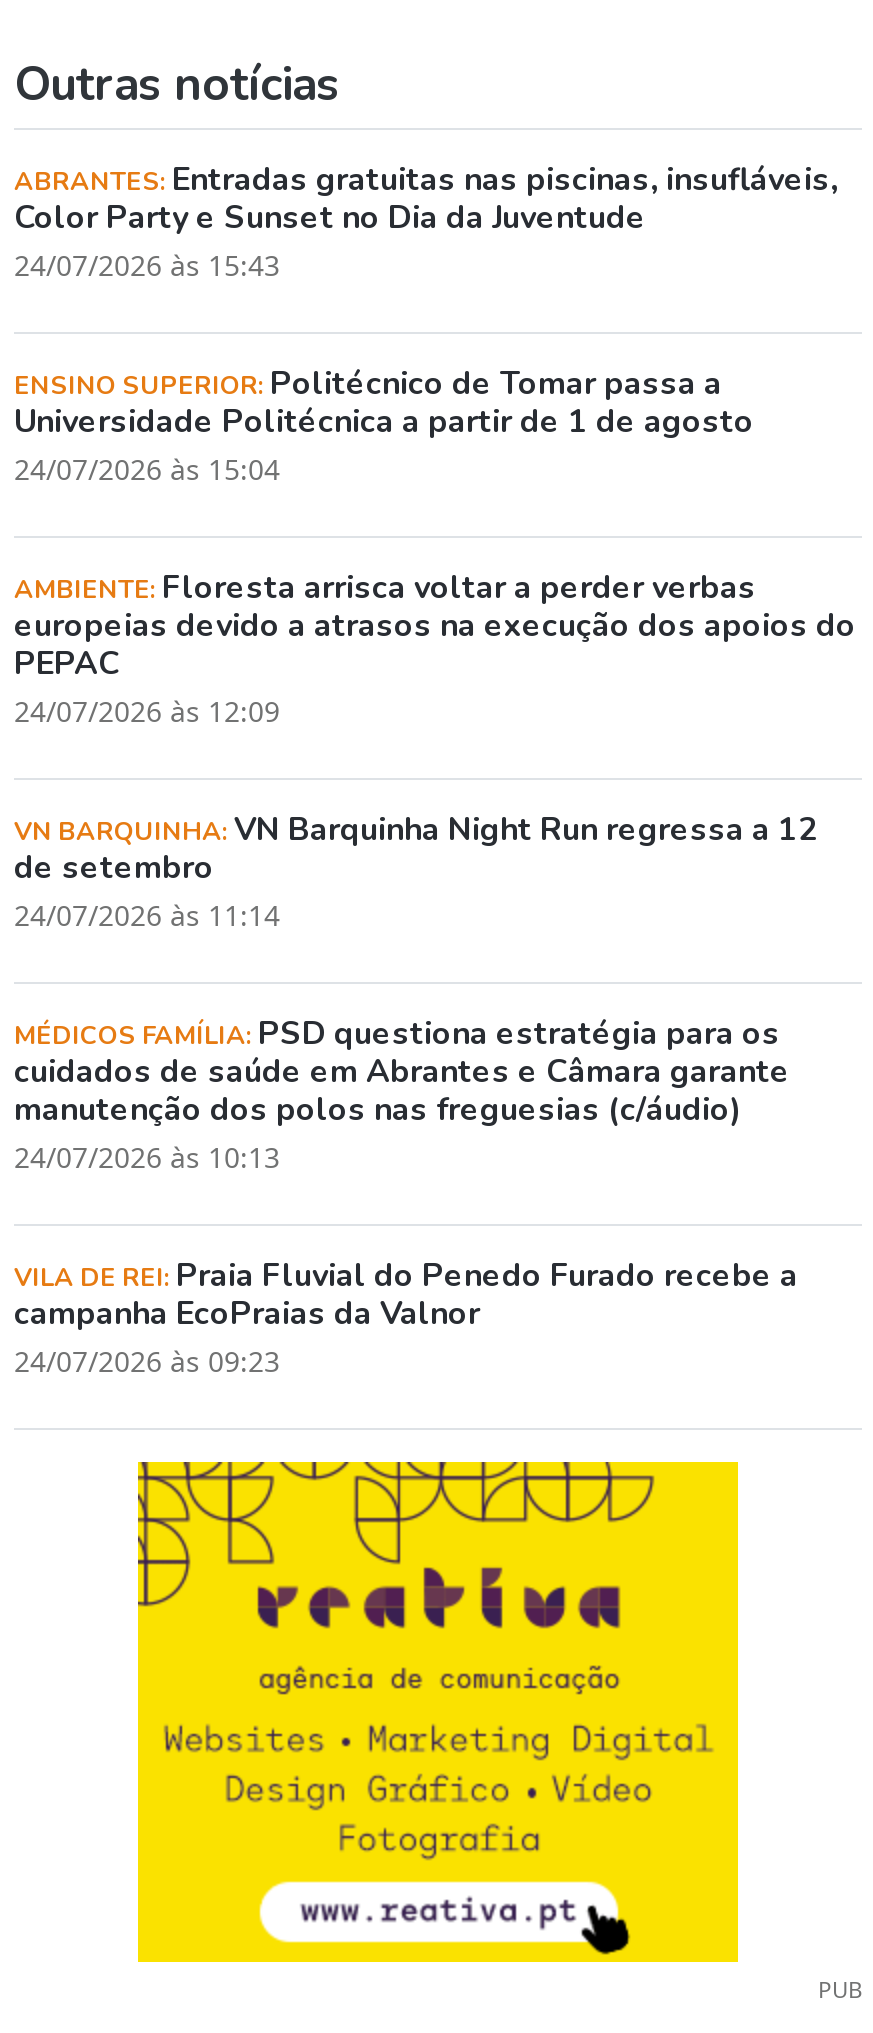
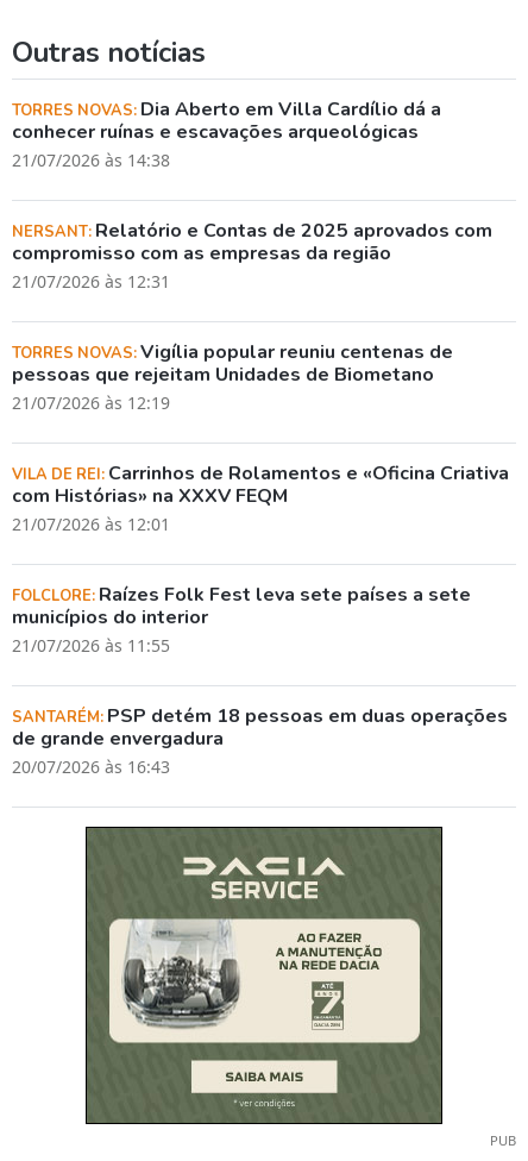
- ABRANTES: Entradas gratuitas nas piscinas, insufláveis,
- Color Party e Sunset no Dia da Juventude
- 24/07/2026 às 15:43
+ TORRES NOVAS: Dia Aberto em Villa Cardílio dá a
+ conhecer ruínas e escavações arqueológicas
+ 21/07/2026 às 14:38

- ENSINO SUPERIOR: Politécnico de Tomar passa a
- Universidade Politécnica a partir de 1 de agosto
- 24/07/2026 às 15:04
+ NERSANT: Relatório e Contas de 2025 aprovados com
+ compromisso com as empresas da região
+ 21/07/2026 às 12:31

- AMBIENTE: Floresta arrisca voltar a perder verbas
- europeias devido a atrasos na execução dos apoios do
- PEPAC
- 24/07/2026 às 12:09
+ TORRES NOVAS: Vigília popular reuniu centenas de
+ pessoas que rejeitam Unidades de Biometano
+ 21/07/2026 às 12:19

- VN BARQUINHA: VN Barquinha Night Run regressa a 12
- de setembro
- 24/07/2026 às 11:14
+ VILA DE REI: Carrinhos de Rolamentos e «Oficina Criativa
+ com Histórias» na XXXV FEQM
+ 21/07/2026 às 12:01

- MÉDICOS FAMÍLIA: PSD questiona estratégia para os
- cuidados de saúde em Abrantes e Câmara garante
- manutenção dos polos nas freguesias (c/áudio)
- 24/07/2026 às 10:13
+ FOLCLORE: Raízes Folk Fest leva sete países a sete
+ municípios do interior
+ 21/07/2026 às 11:55

- VILA DE REI: Praia Fluvial do Penedo Furado recebe a
- campanha EcoPraias da Valnor
- 24/07/2026 às 09:23
+ SANTARÉM: PSP detém 18 pessoas em duas operações
+ de grande envergadura
+ 20/07/2026 às 16:43

- [image]
+ [image]
